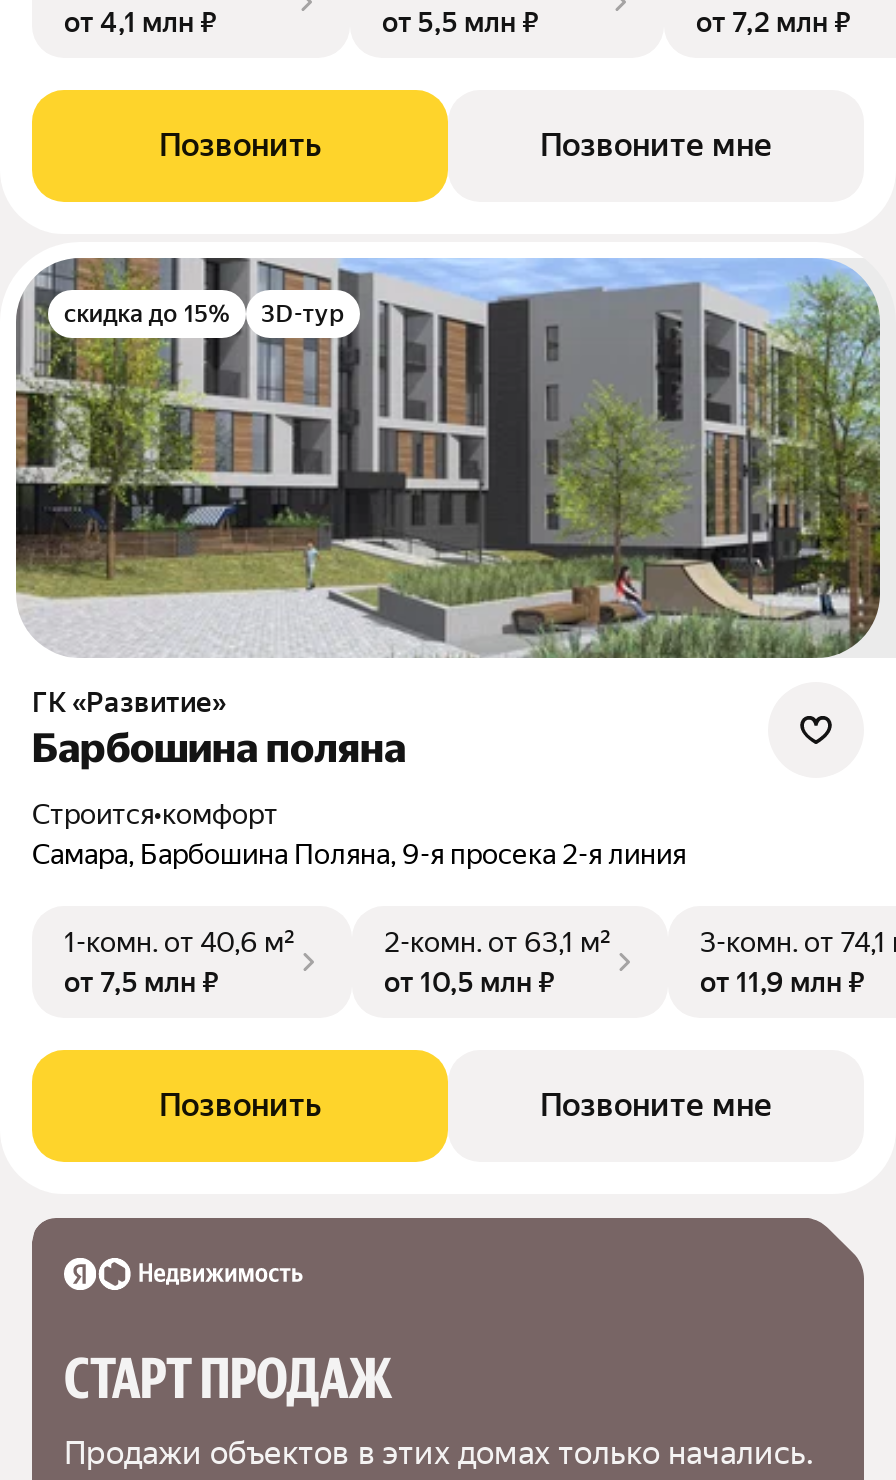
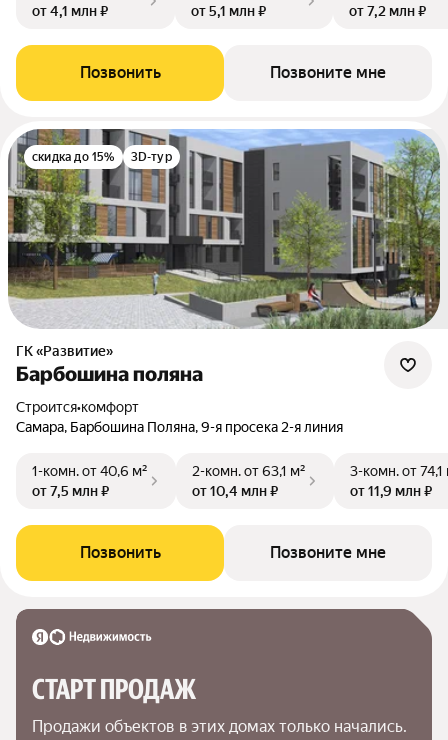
- от 5,5 млн ₽
+ от 5,1 млн ₽

- от 10,5 млн ₽
+ от 10,4 млн ₽
